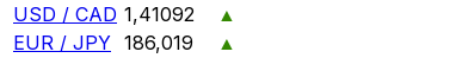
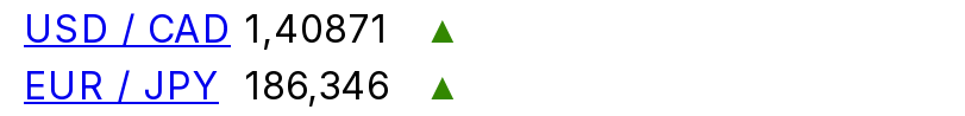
- USD / CAD 1,41092
+ USD / CAD 1,40871

- EUR / JPY 186,019
+ EUR / JPY 186,346
